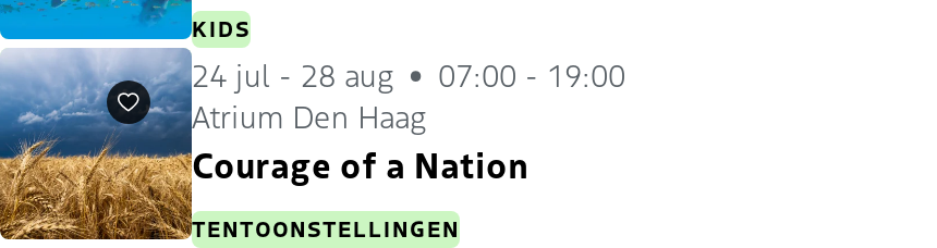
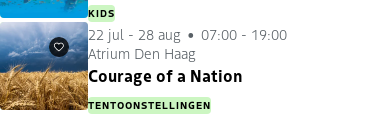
- 24 jul - 28 aug 07:00 - 19:00
+ 22 jul - 28 aug 07:00 - 19:00
